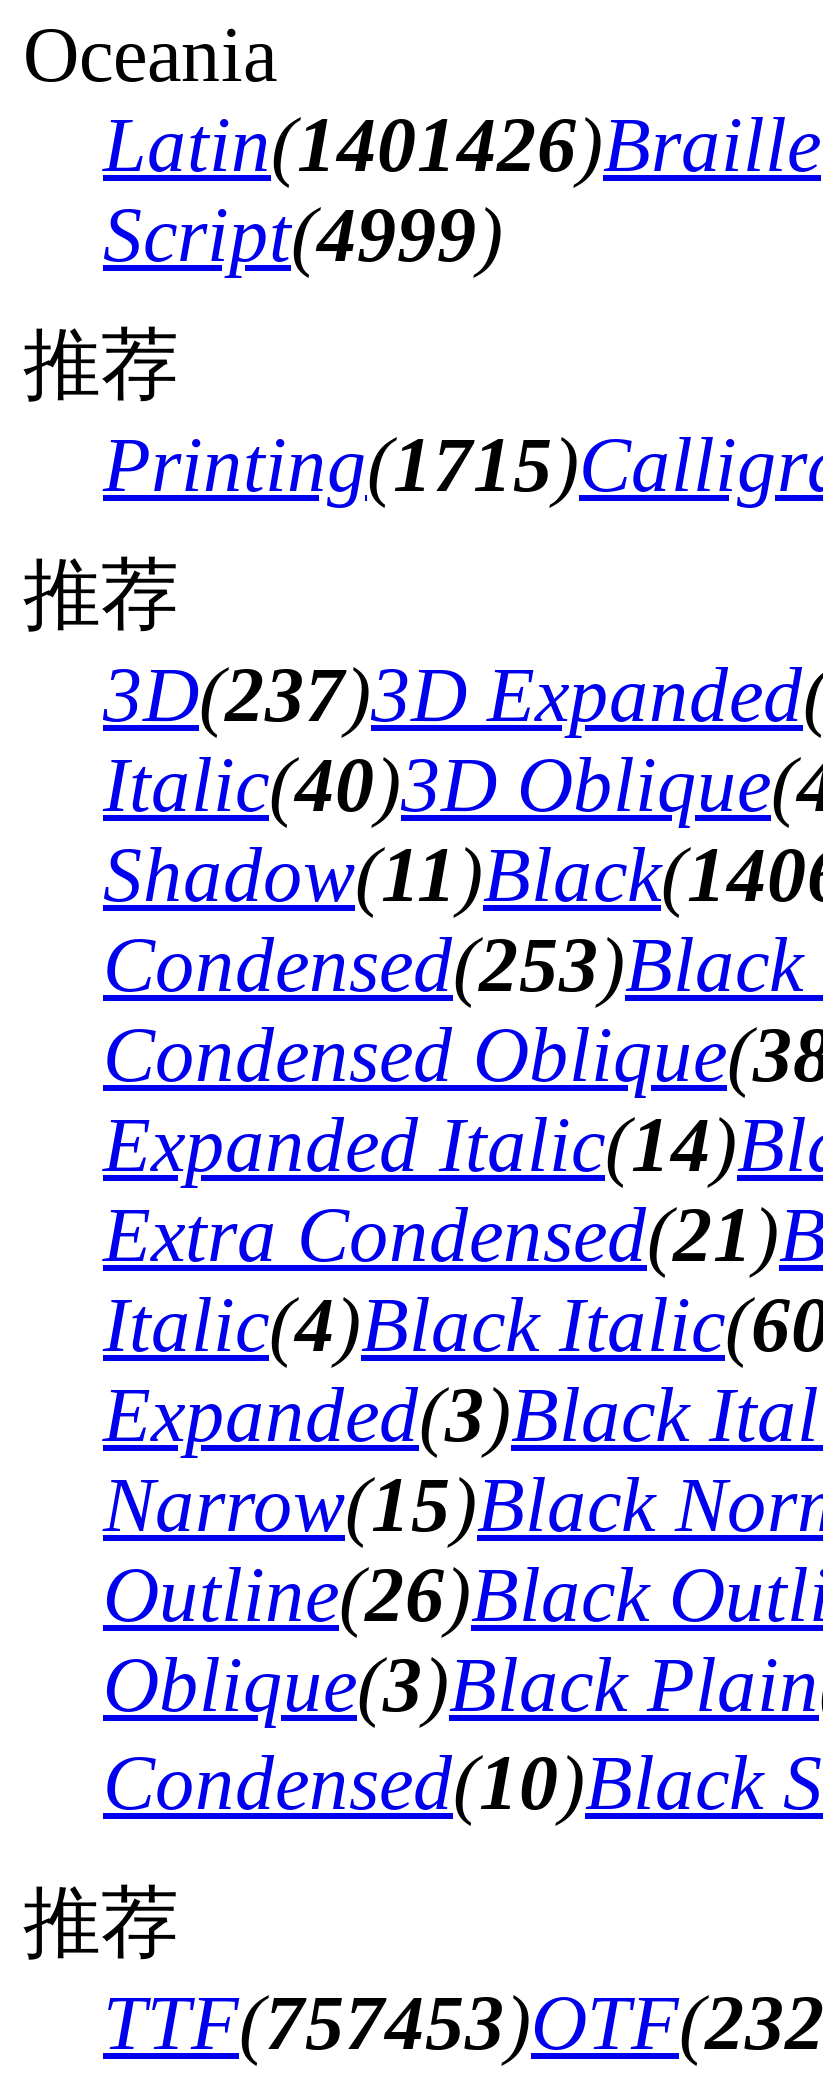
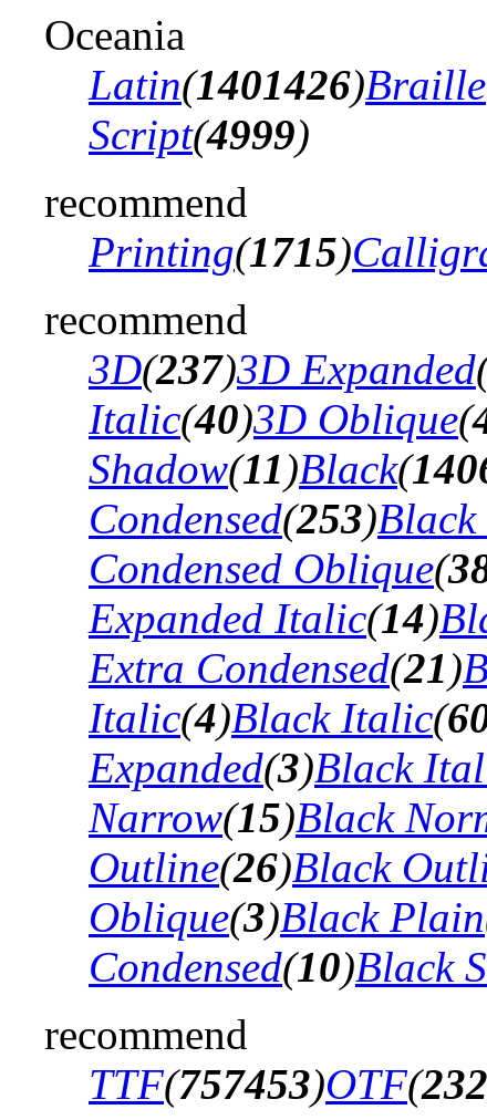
- 推荐
+ recommend

- 推荐
+ recommend

- 推荐
+ recommend
